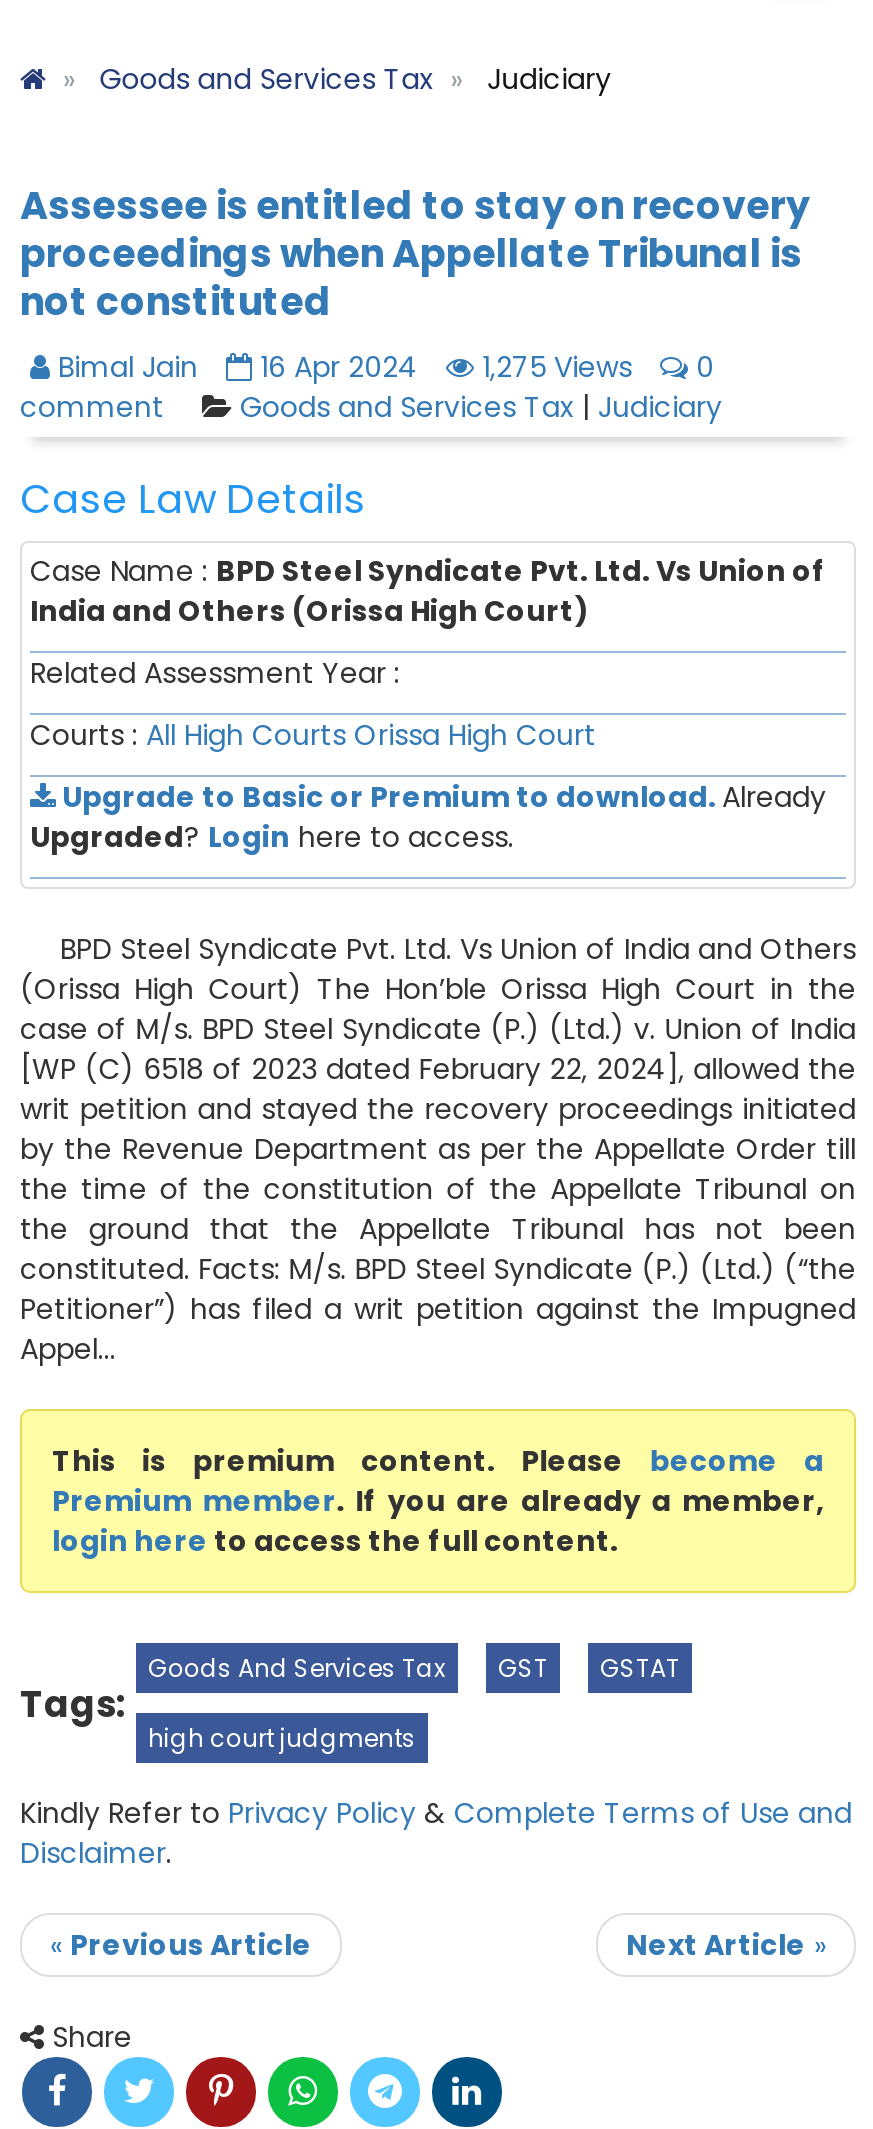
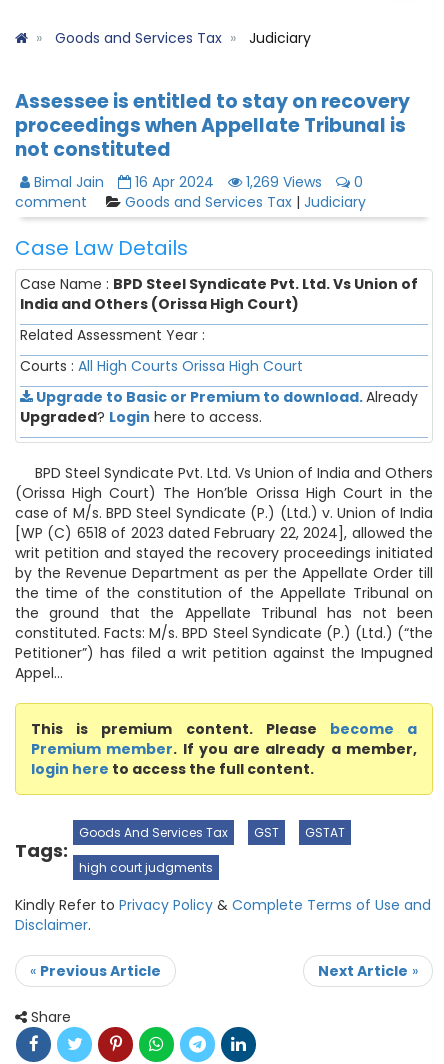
- Bimal Jain 16 Apr 2024 1,275 Views 0
+ Bimal Jain 16 Apr 2024 1,269 Views 0
